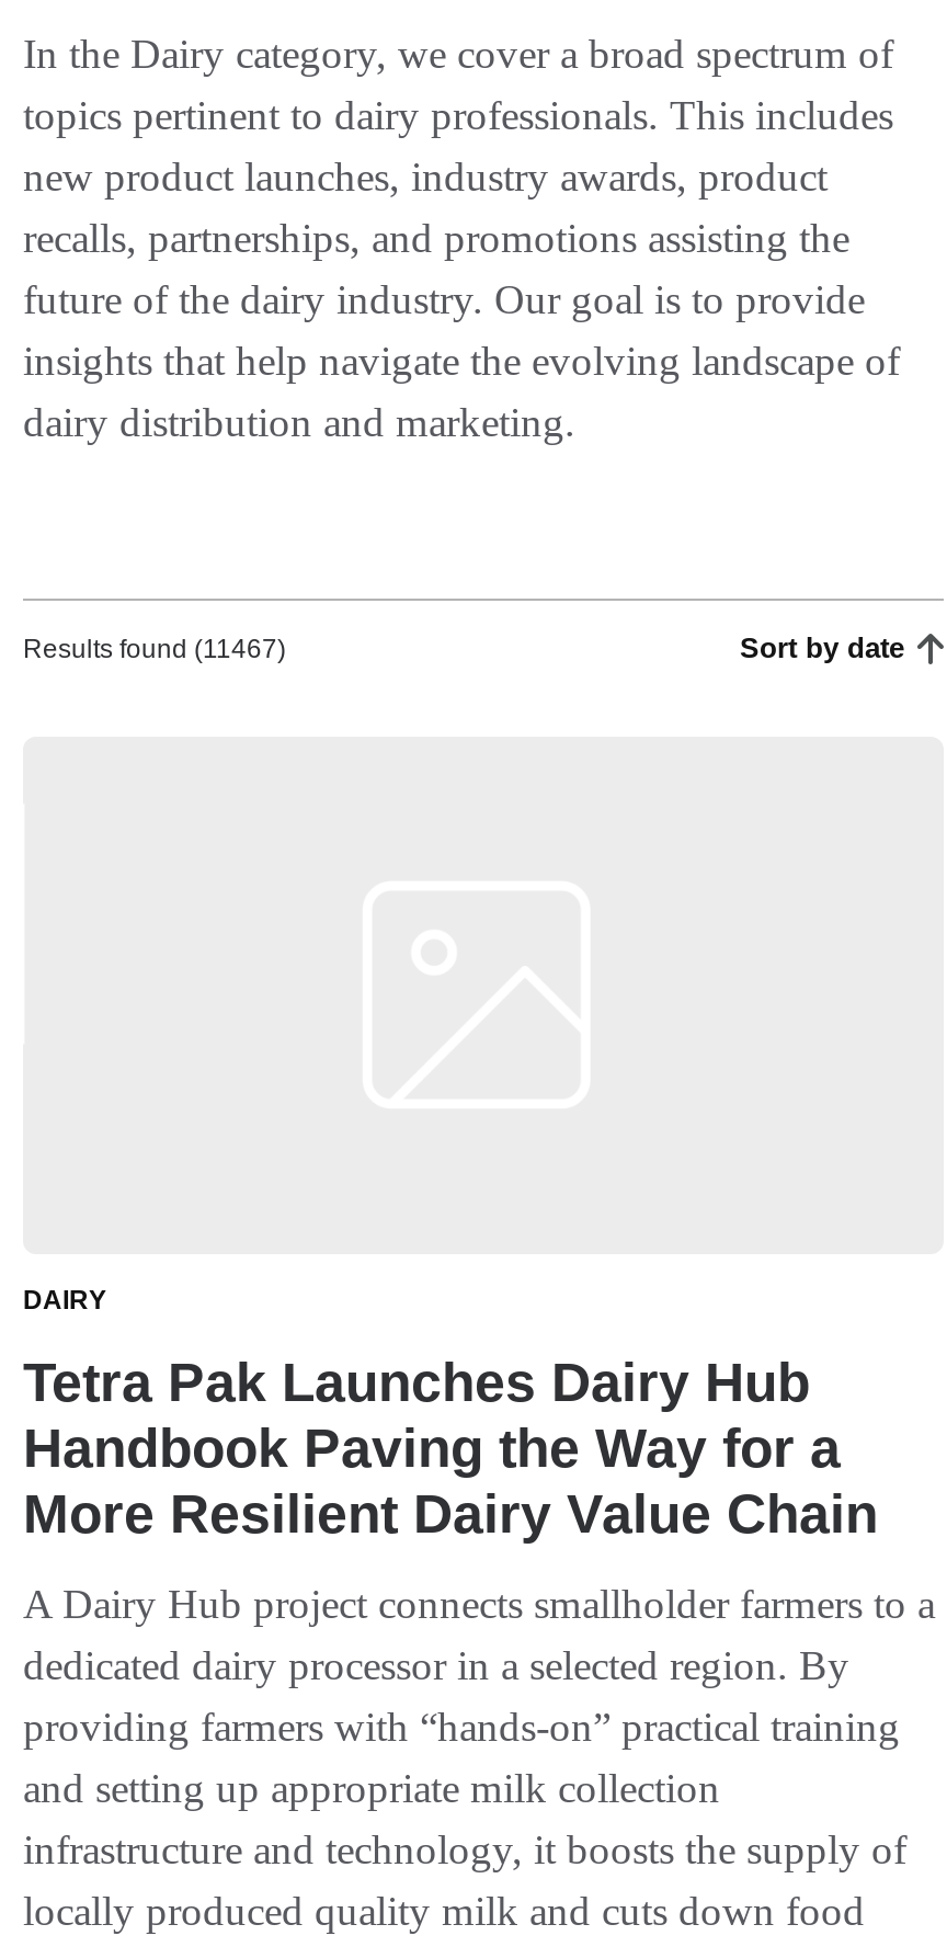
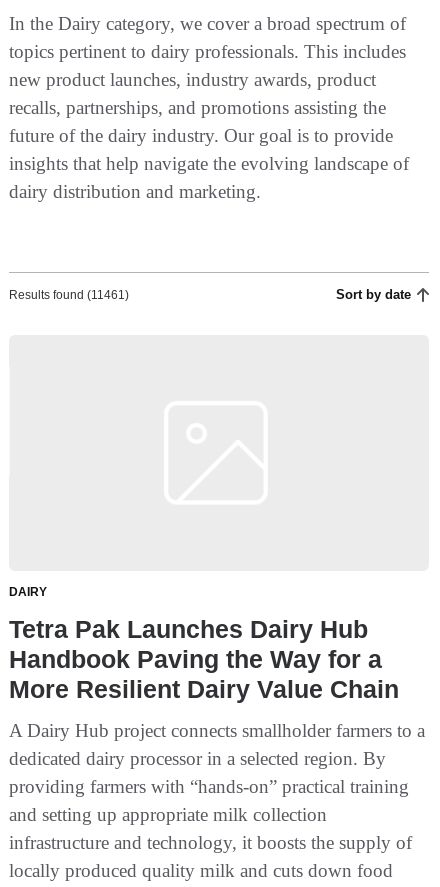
- Results found (11467)
+ Results found (11461)
